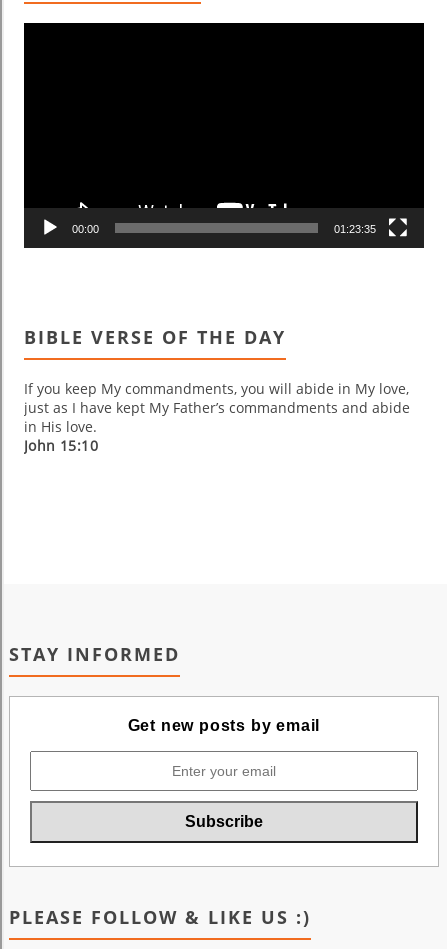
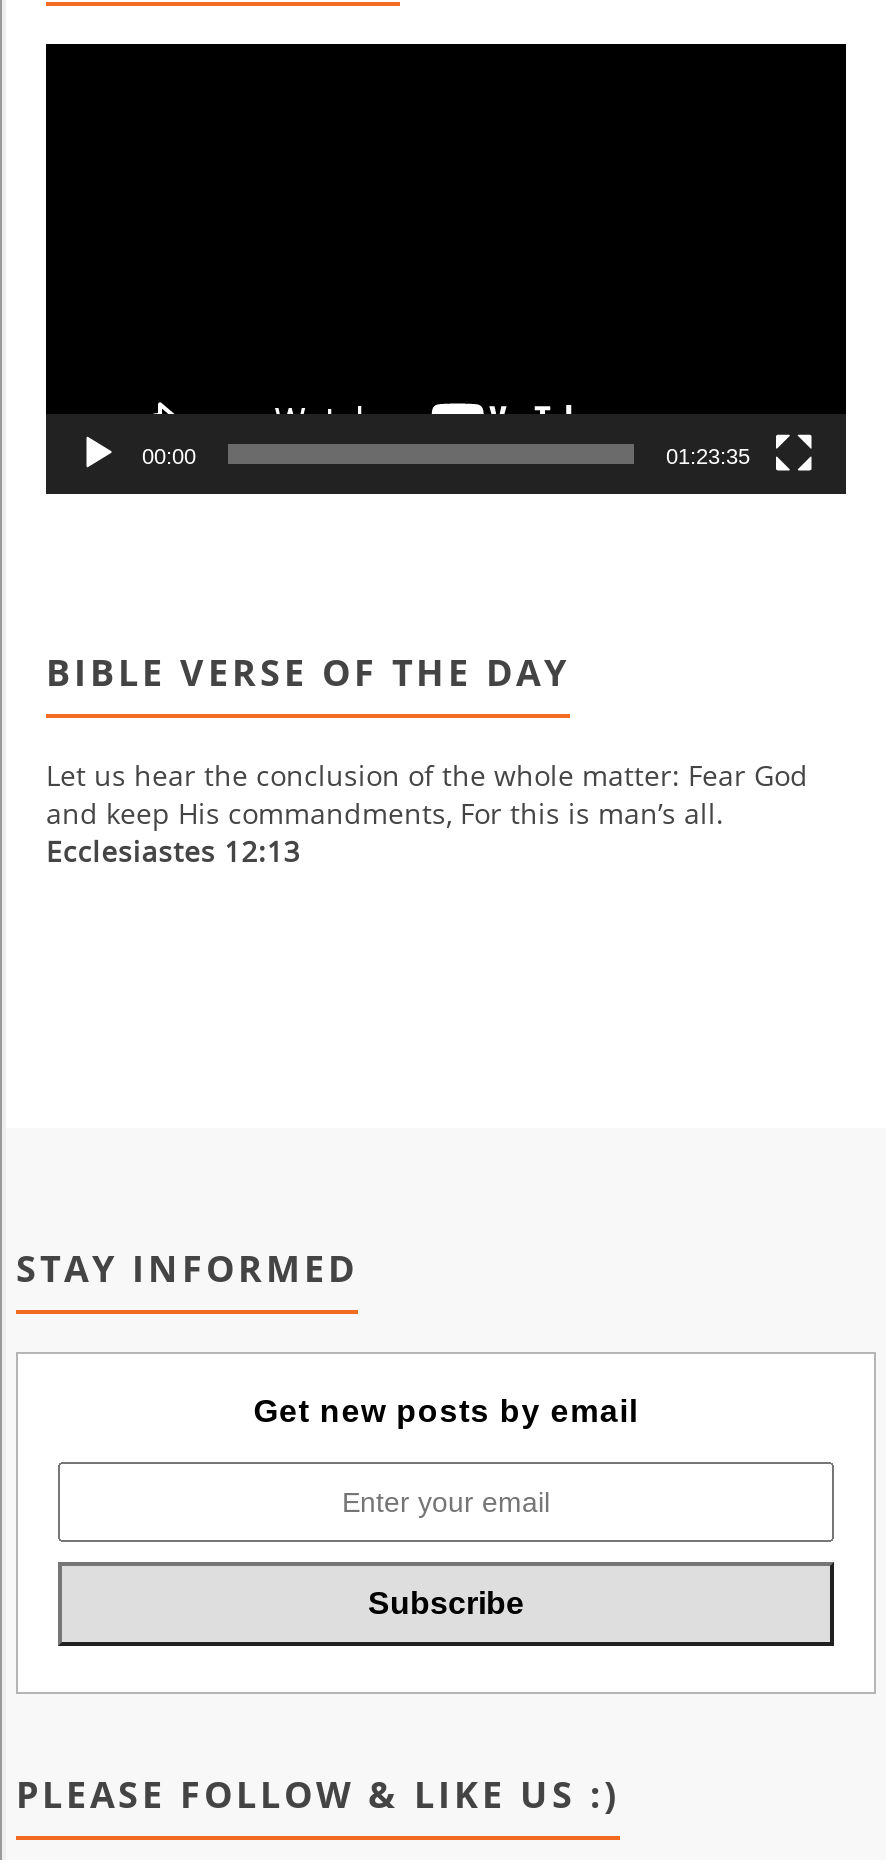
- If you keep My commandments, you will abide in My love,
- just as I have kept My Father’s commandments and abide
- in His love.
- John 15:10
+ Let us hear the conclusion of the whole matter: Fear God
+ and keep His commandments, For this is man’s all.
+ Ecclesiastes 12:13
